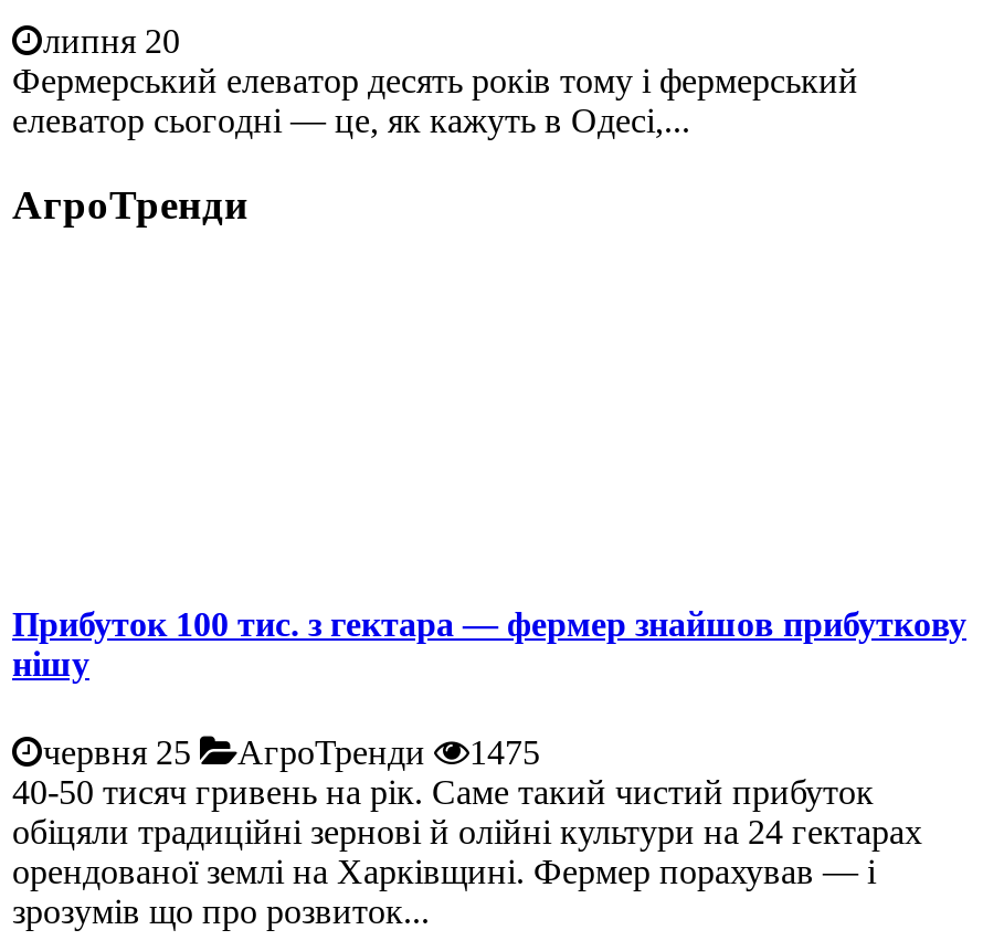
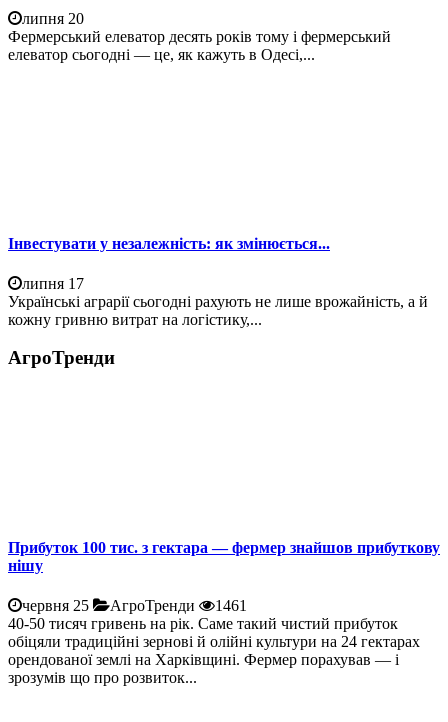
+ Інвестувати у незалежність: як змінюється...
+ липня 17
+ Українські аграрії сьогодні рахують не лише врожайність, а й
+ кожну гривню витрат на логістику,...

- червня 25 АгроТренди 1475
+ червня 25 АгроТренди 1461
